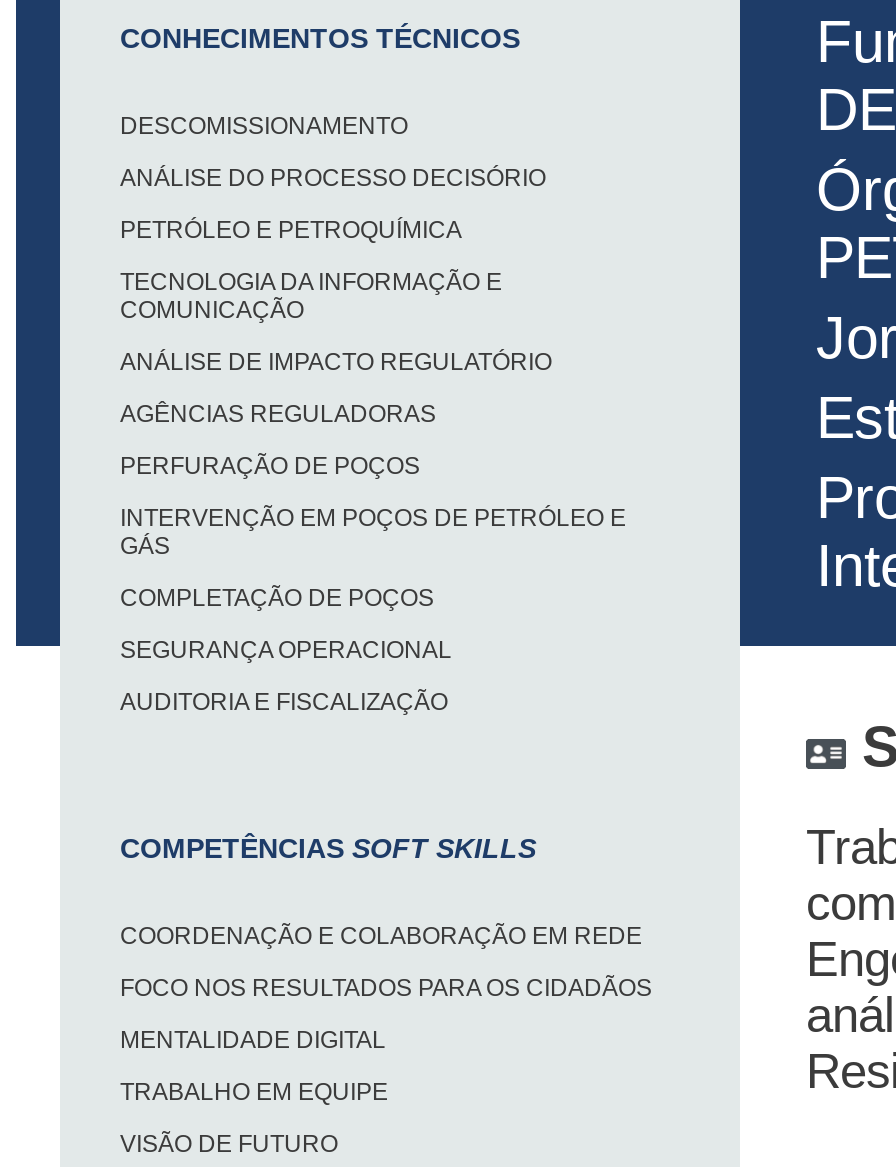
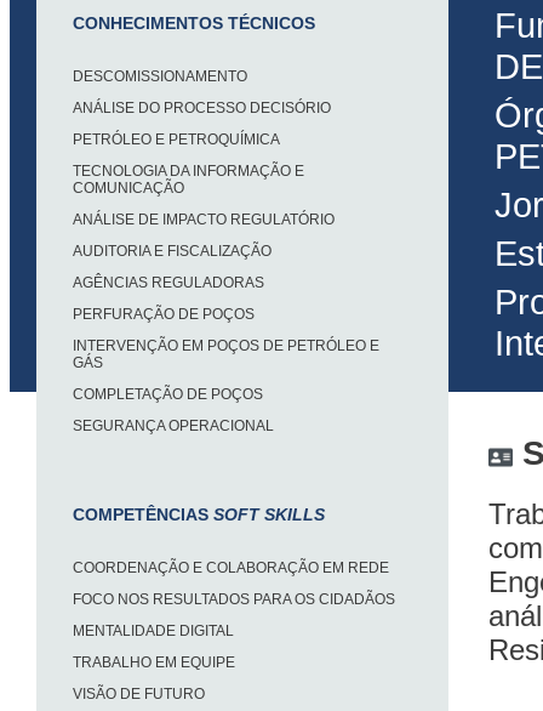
moved down: AGÊNCIAS REGULADORAS | PERFURAÇÃO DE POÇOS | INTERVENÇÃO EM POÇOS DE PETRÓLEO E | GÁS | COMPLETAÇÃO DE POÇOS | SEGURANÇA OPERACIONAL

moved up: AUDITORIA E FISCALIZAÇÃO
